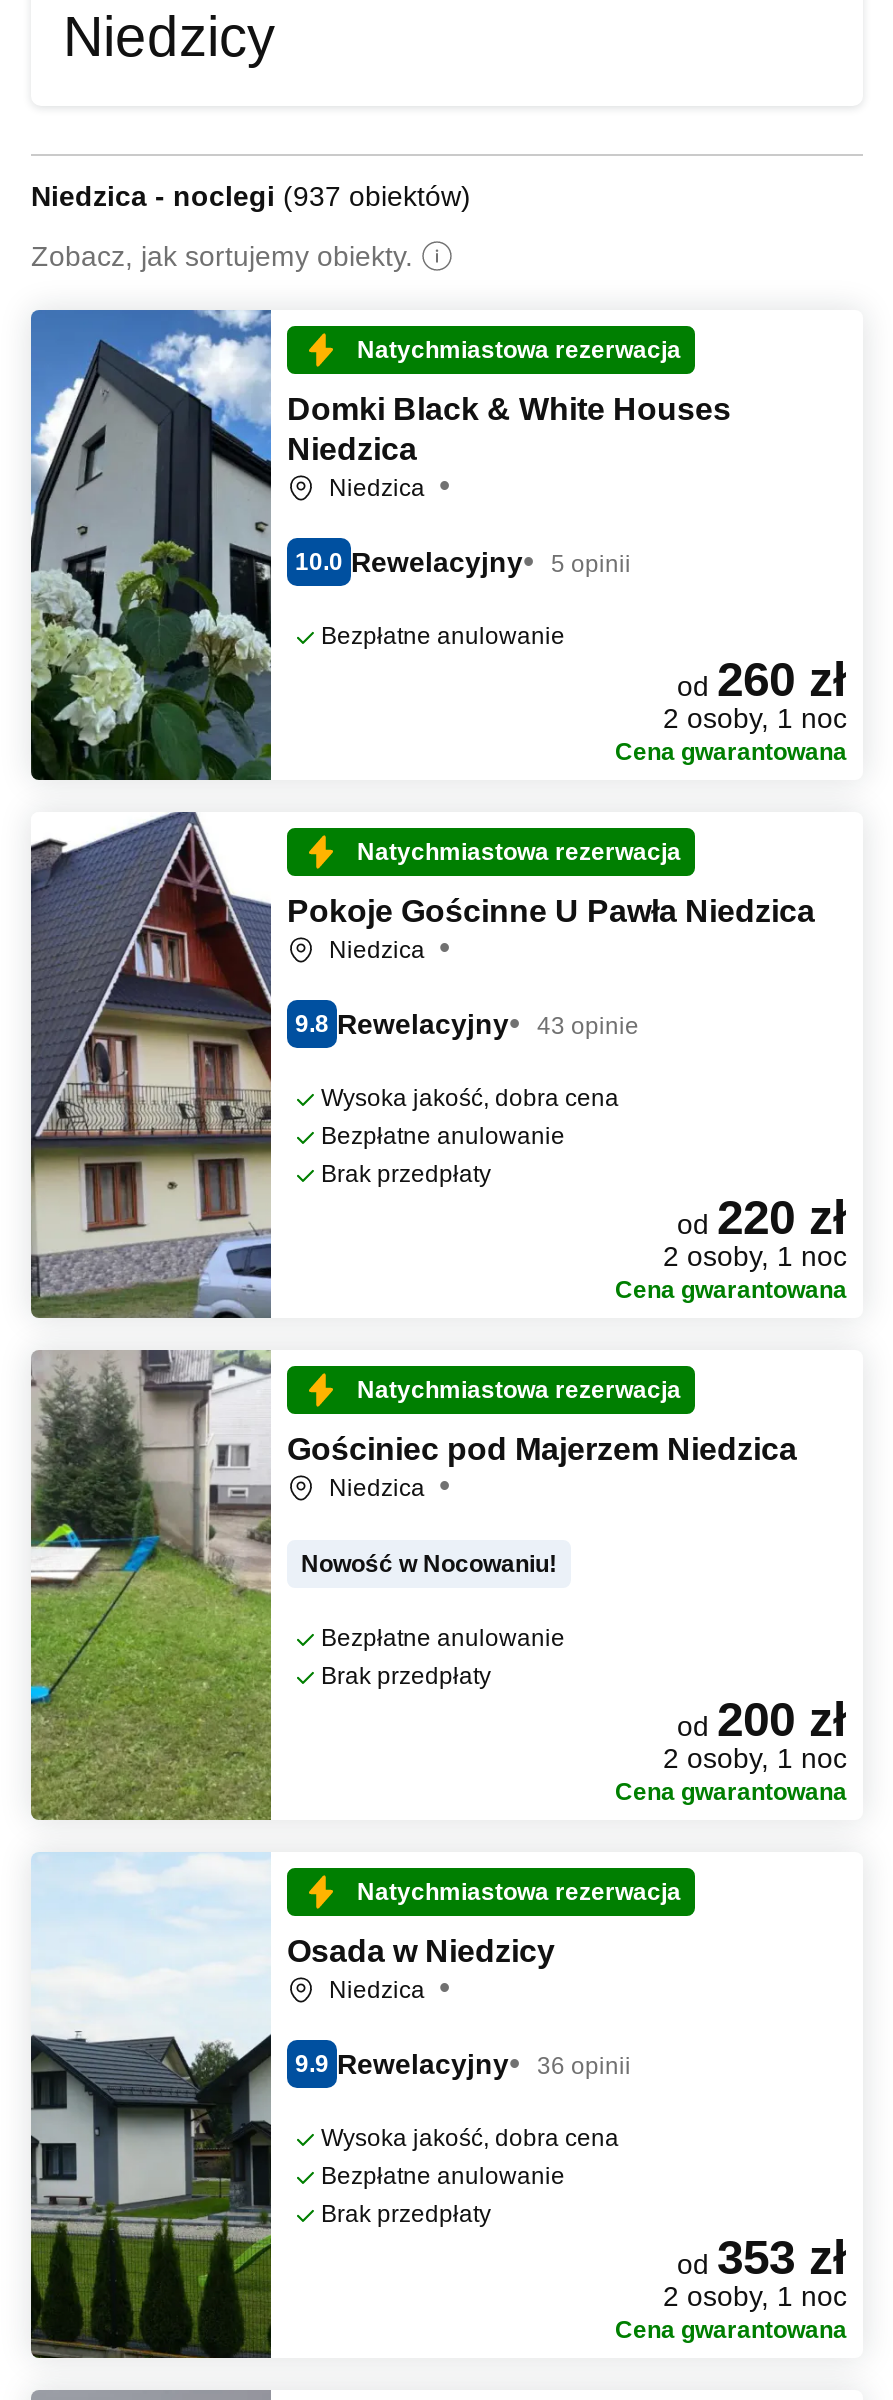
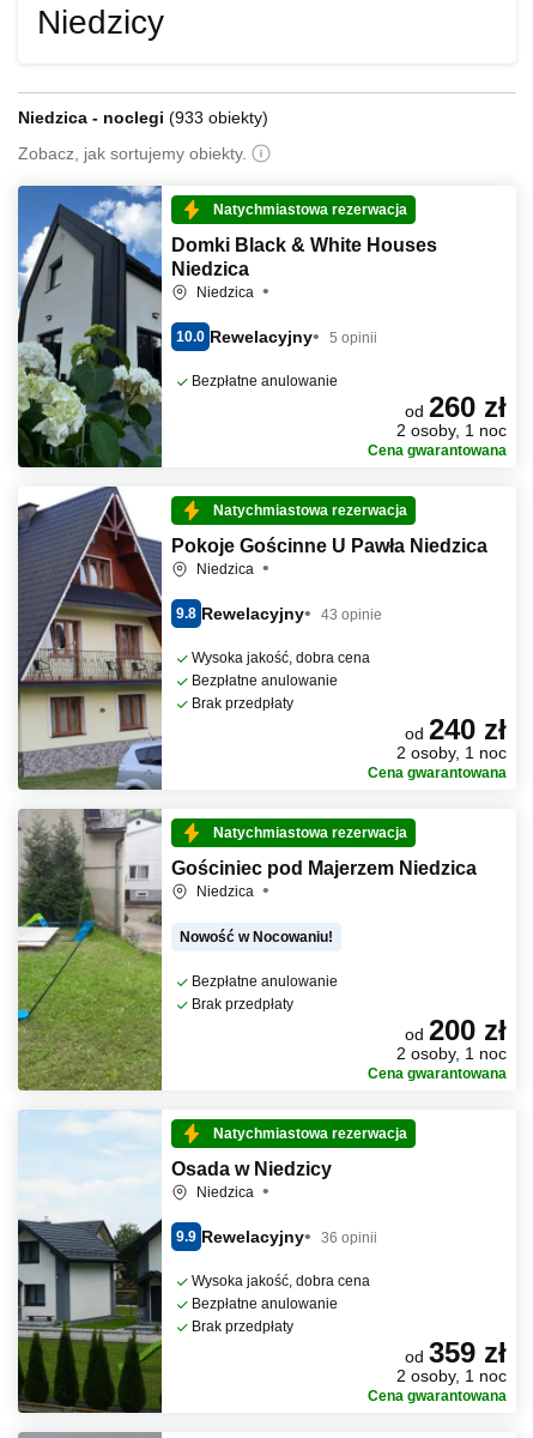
- Niedzica - noclegi (937 obiektów)
+ Niedzica - noclegi (933 obiekty)

- od 220 zł
+ od 240 zł

- od 353 zł
+ od 359 zł
